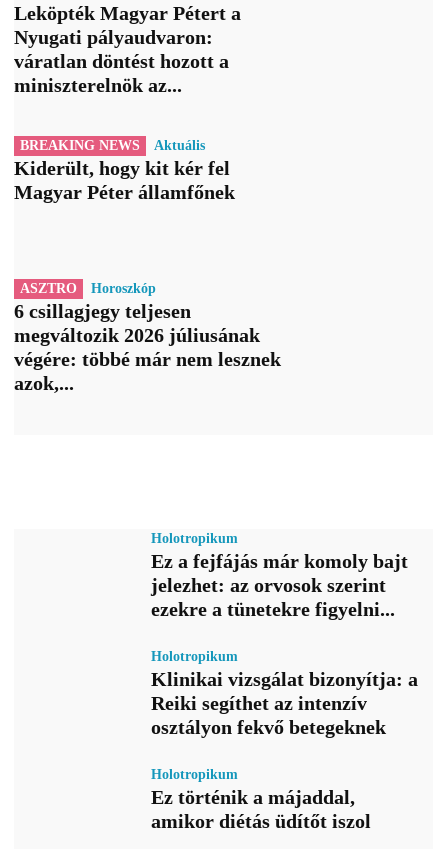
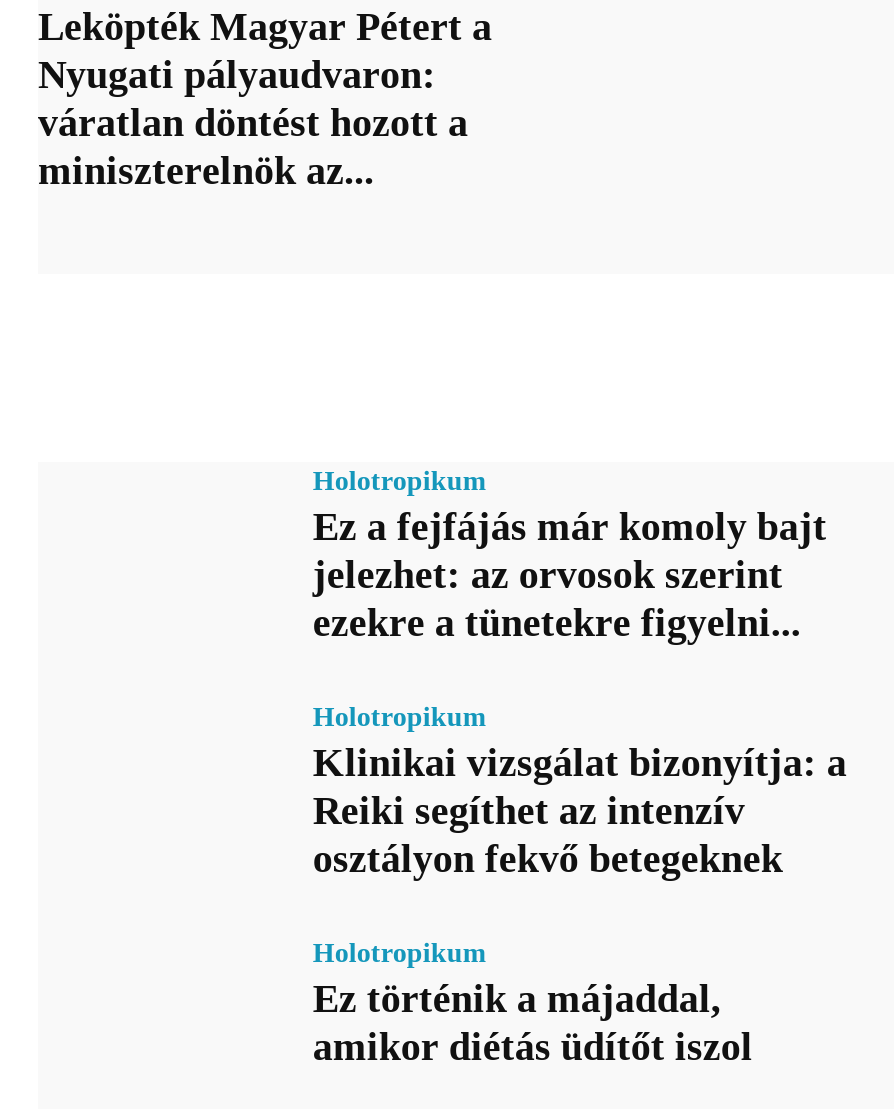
- BREAKING NEWS
- Aktuális
- Kiderült, hogy kit kér fel
- Magyar Péter államfőnek

- ASZTRO
- Horoszkóp
- 6 csillagjegy teljesen
- megváltozik 2026 júliusának
- végére: többé már nem lesznek
- azok,...
